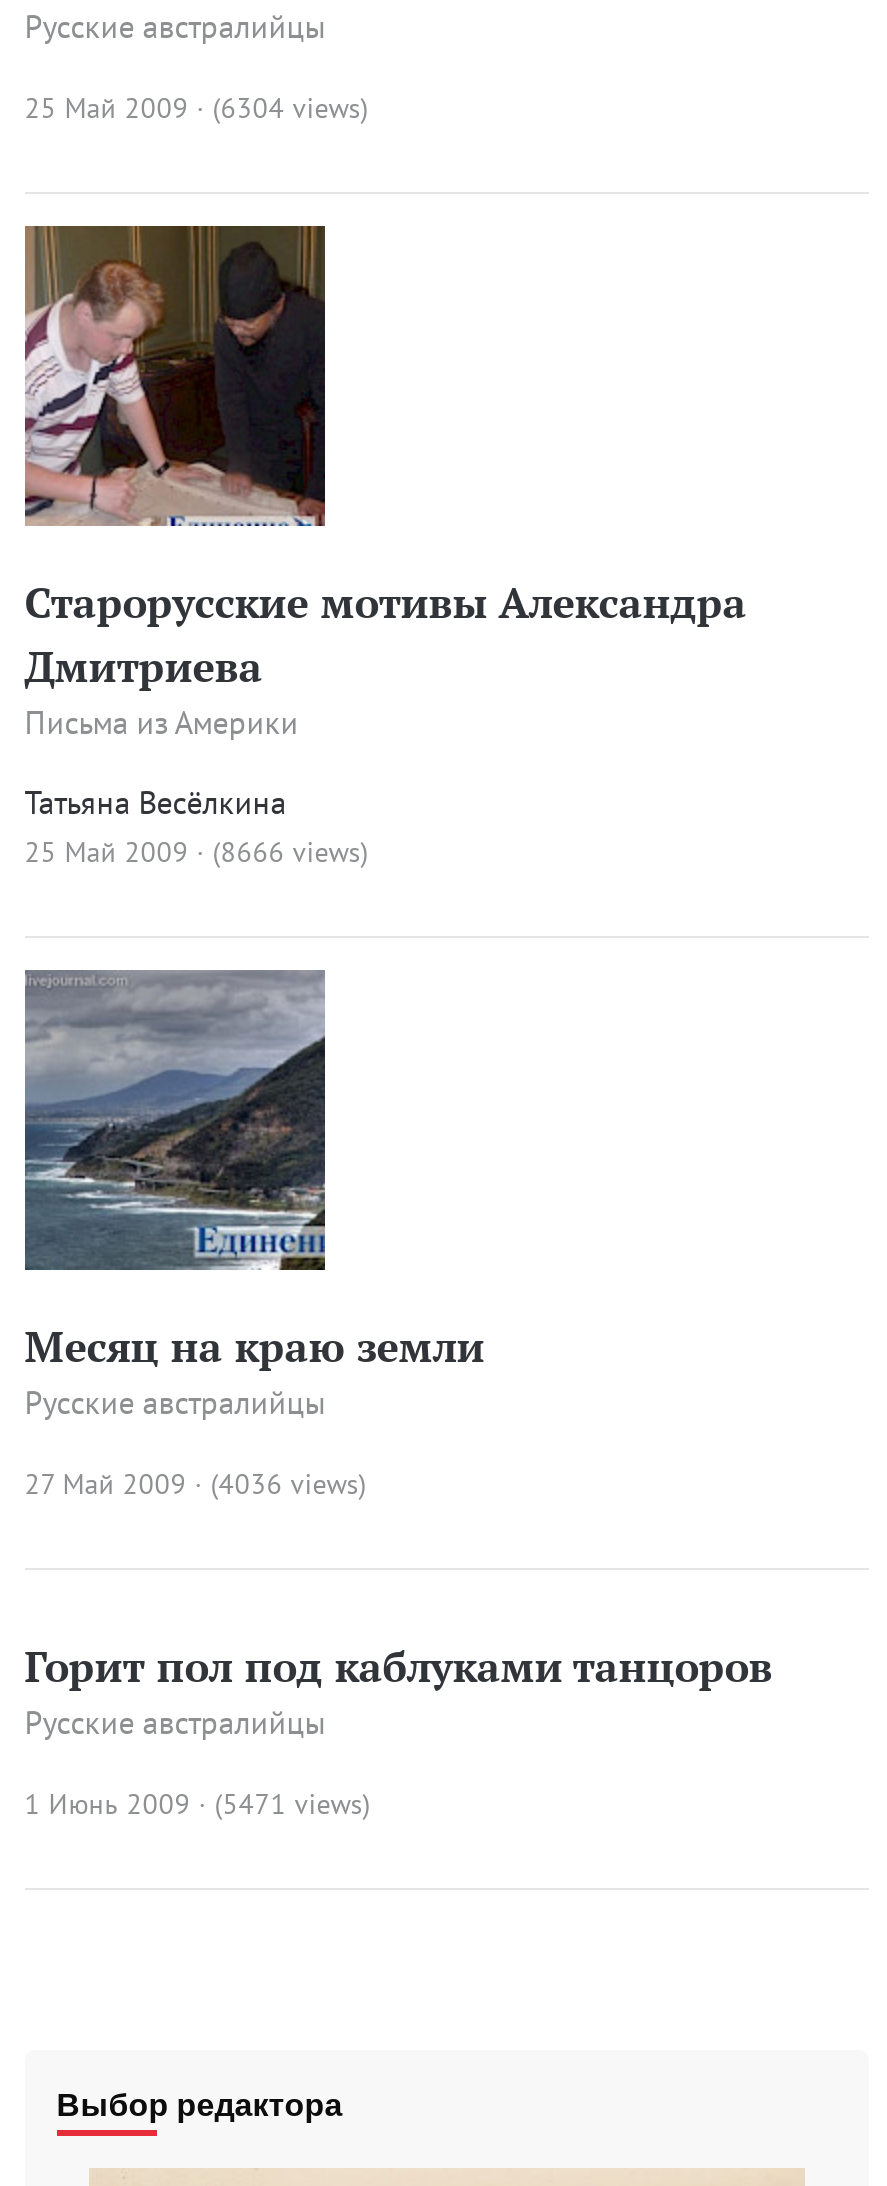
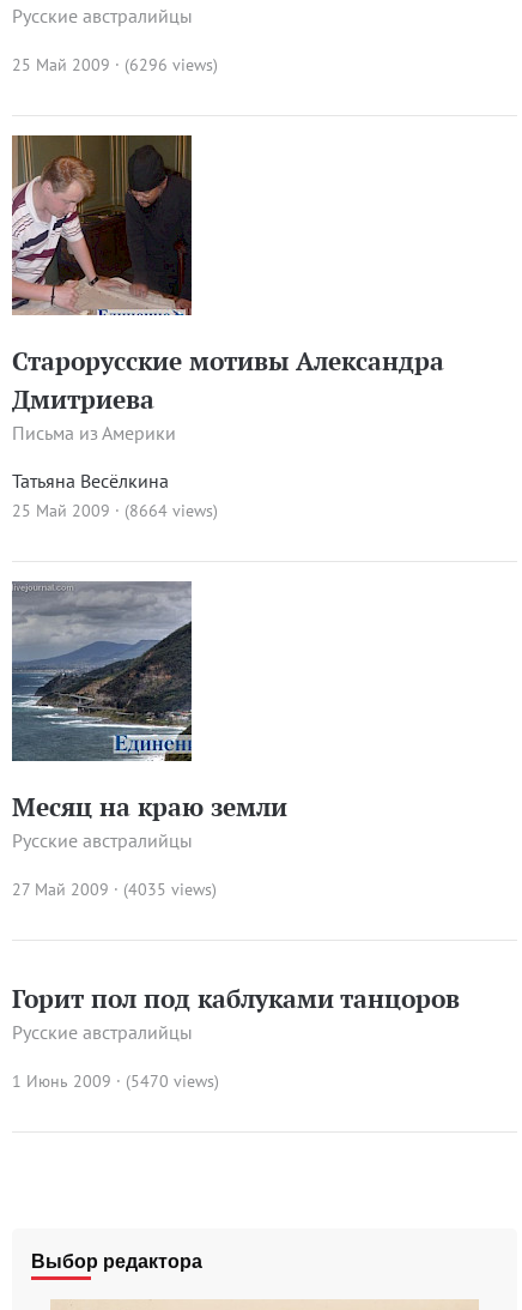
- 25 Май 2009 · (6304 views)
+ 25 Май 2009 · (6296 views)

- 25 Май 2009 · (8666 views)
+ 25 Май 2009 · (8664 views)

- 27 Май 2009 · (4036 views)
+ 27 Май 2009 · (4035 views)

- 1 Июнь 2009 · (5471 views)
+ 1 Июнь 2009 · (5470 views)
